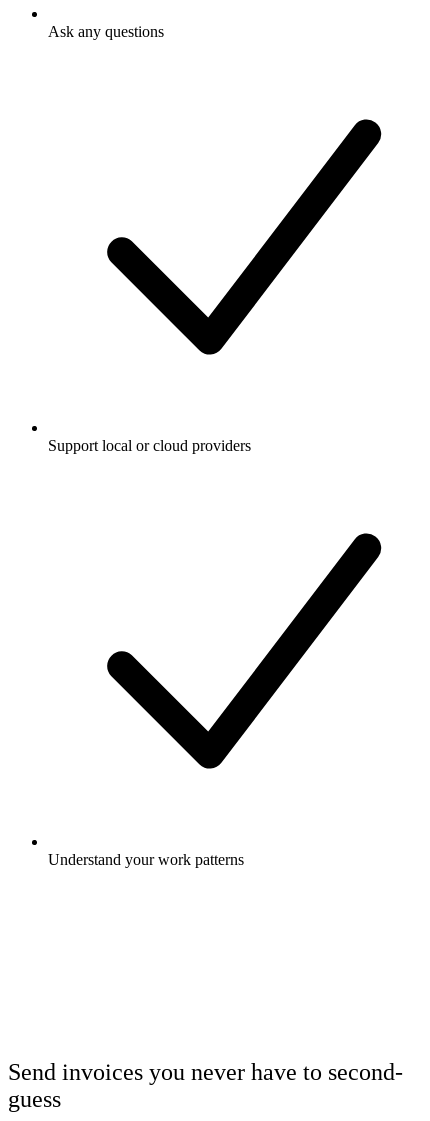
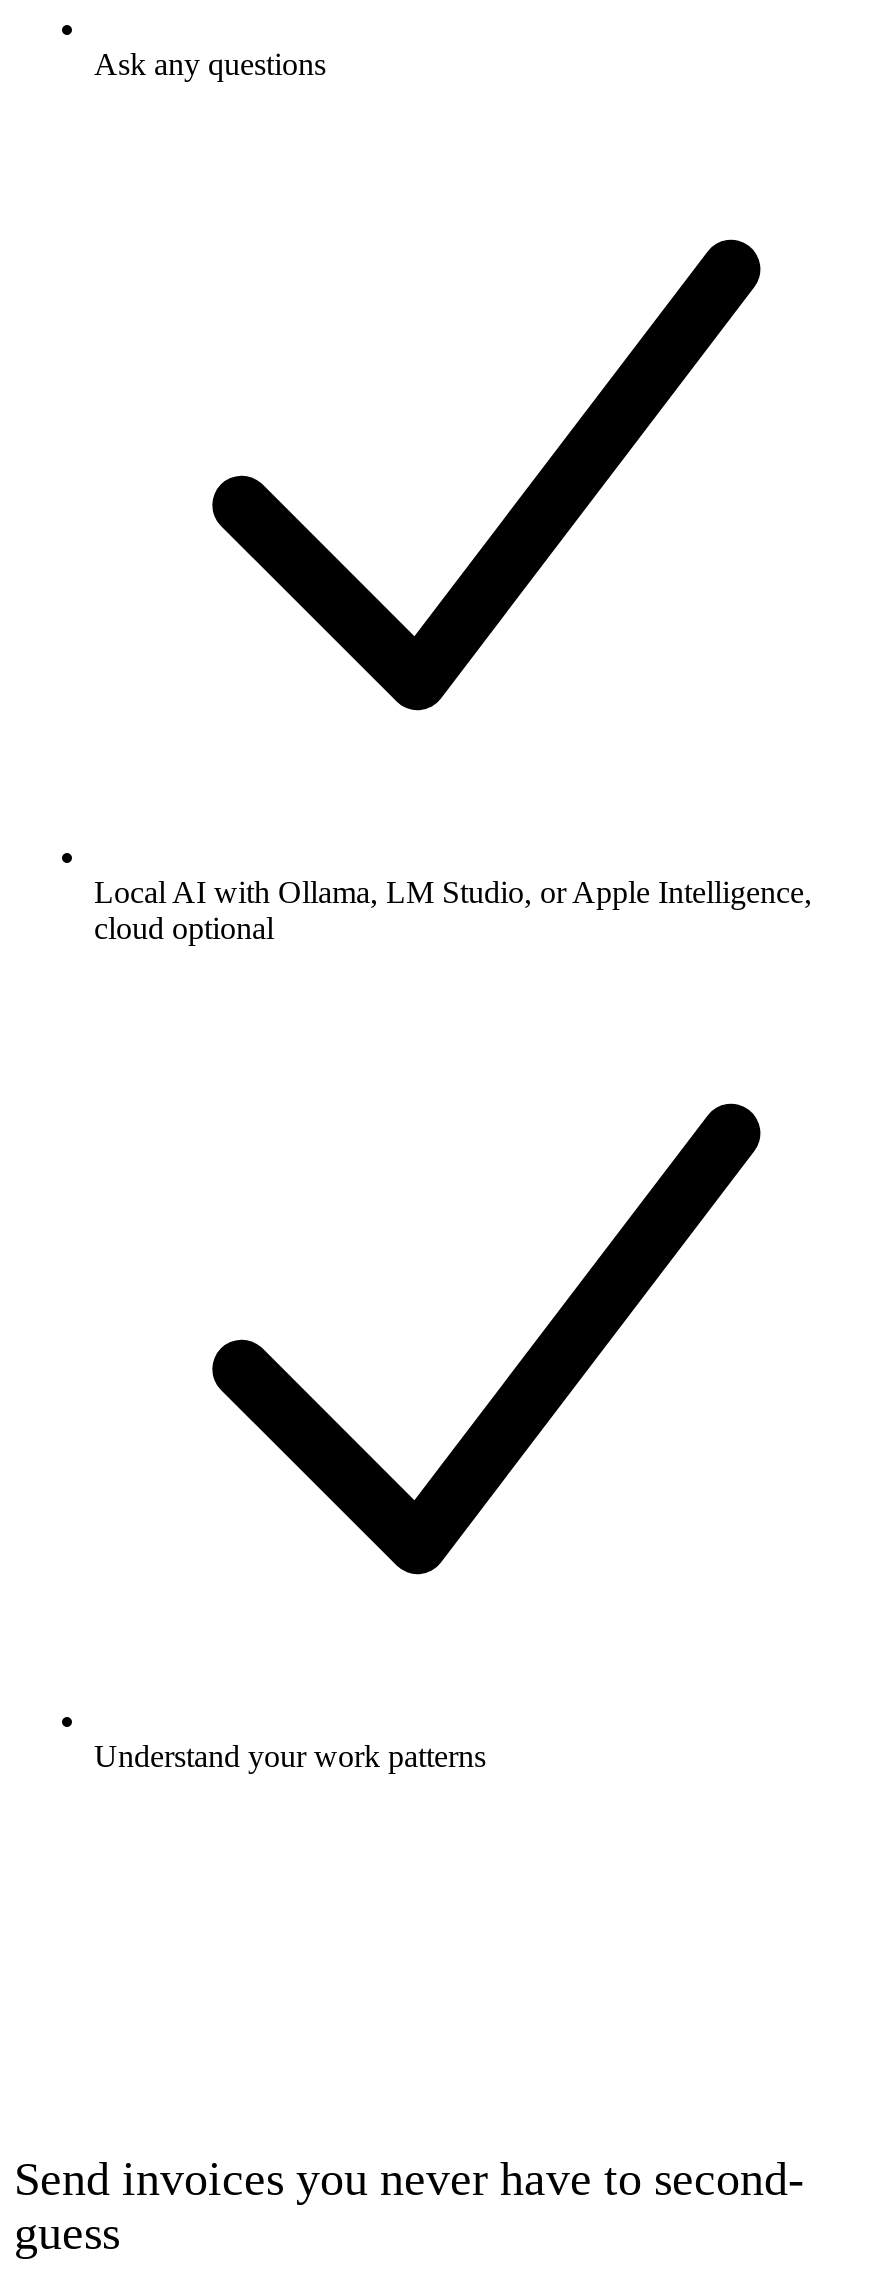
- Support local or cloud providers
+ Local AI with Ollama, LM Studio, or Apple Intelligence,
+ cloud optional
